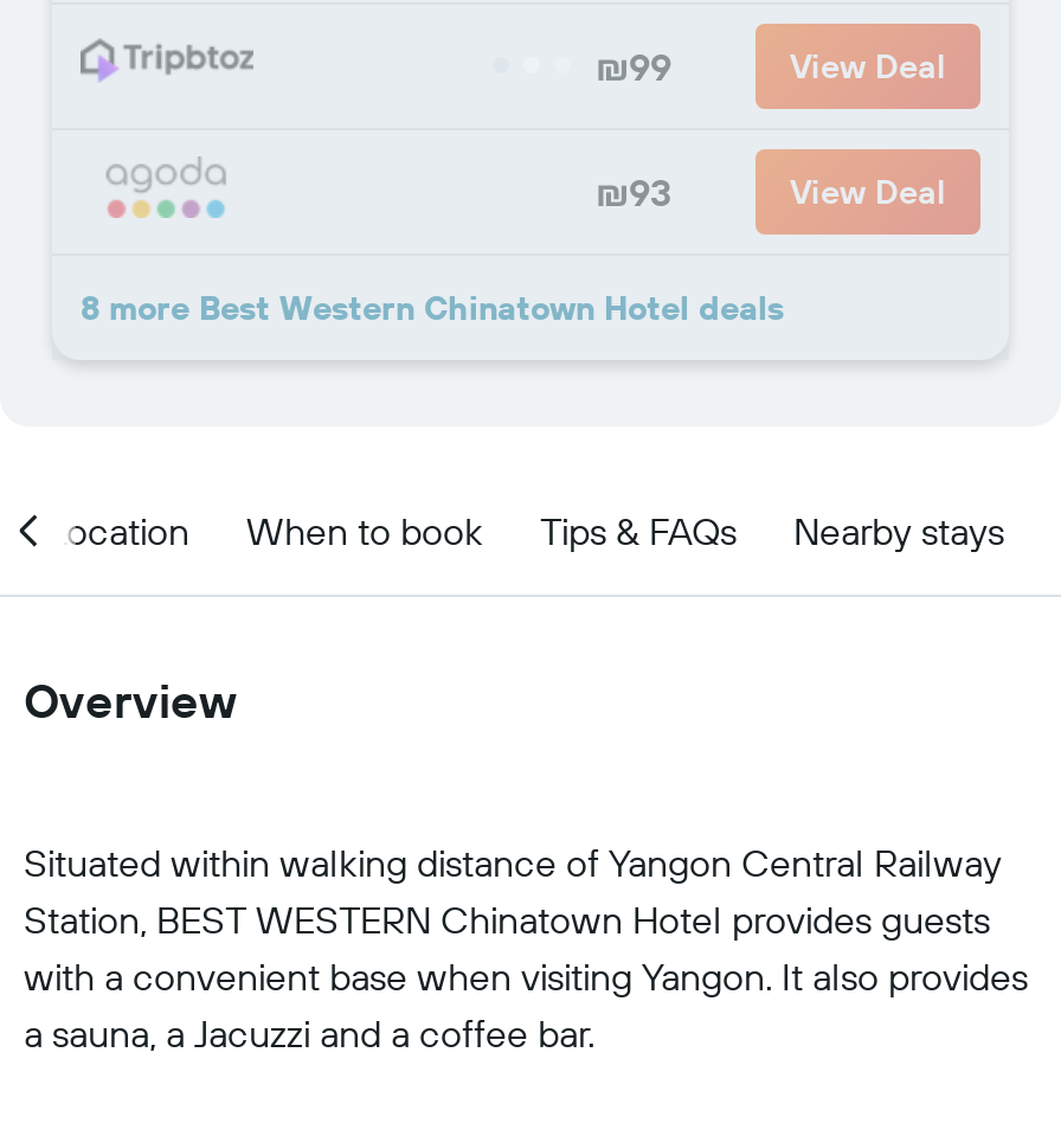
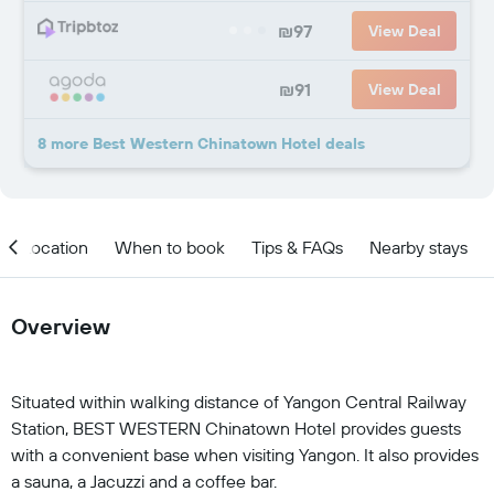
- ₪99
+ ₪97

- ₪93
+ ₪91
